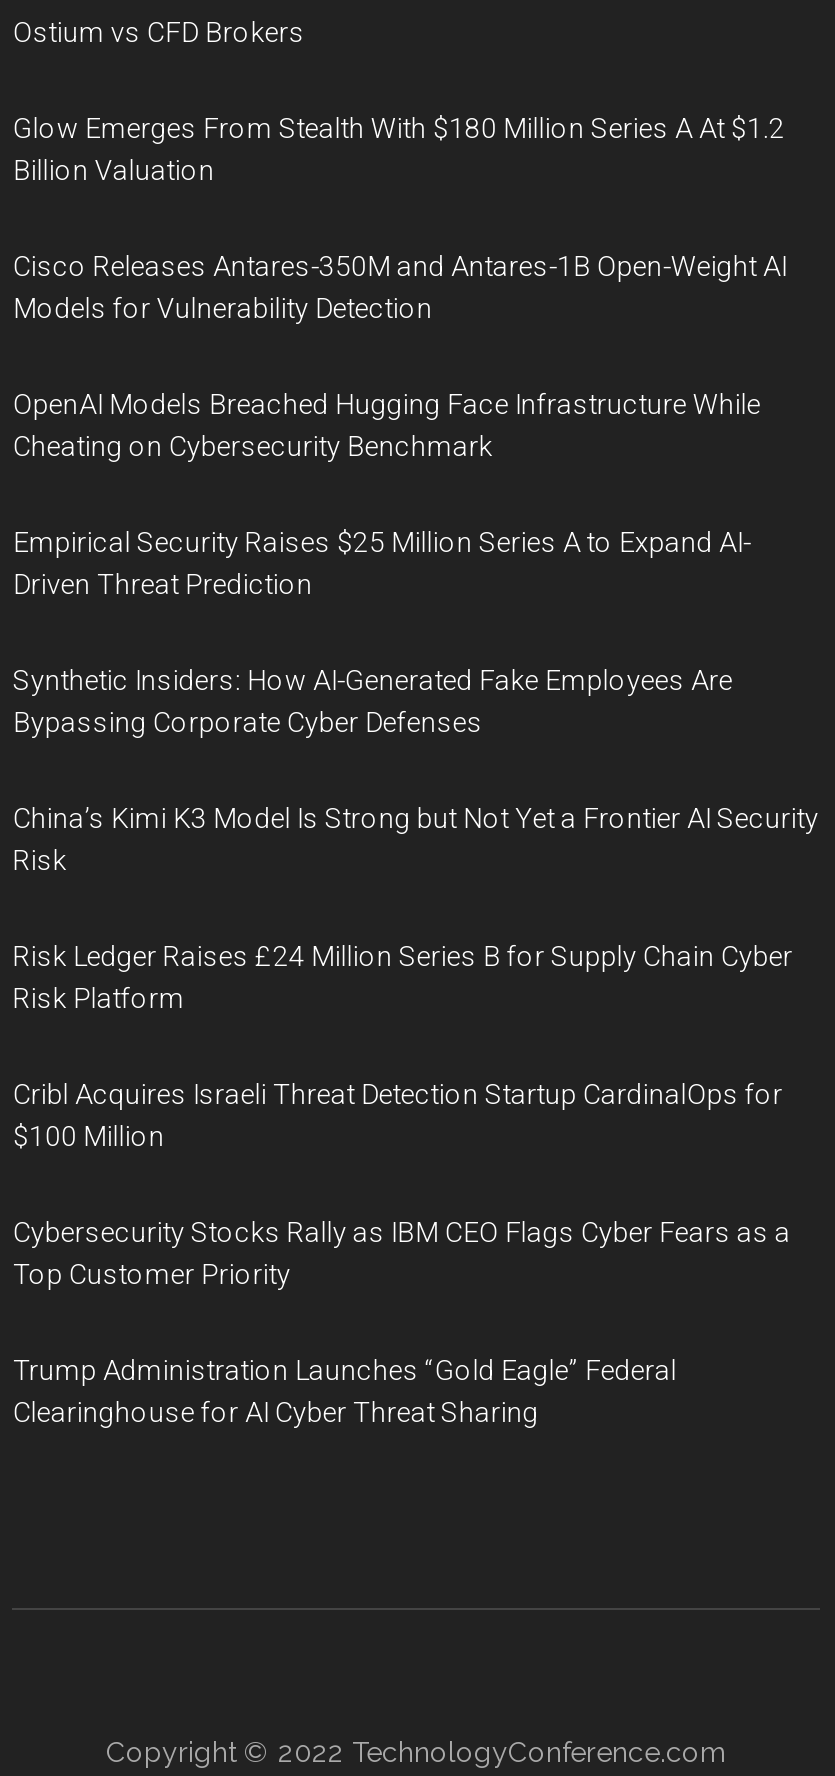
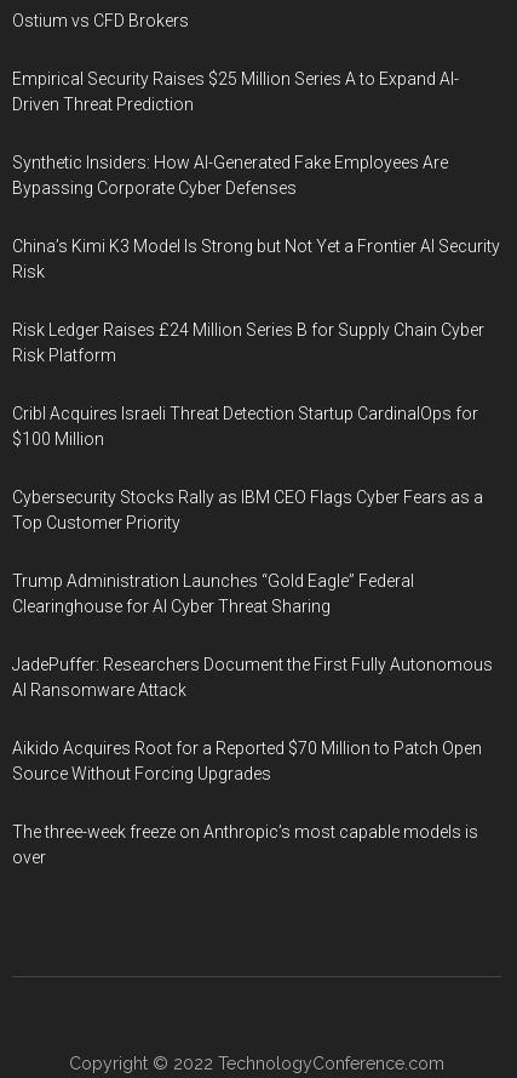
- Glow Emerges From Stealth With $180 Million Series A At $1.2
- Billion Valuation
- Cisco Releases Antares-350M and Antares-1B Open-Weight AI
- Models for Vulnerability Detection
- OpenAI Models Breached Hugging Face Infrastructure While
- Cheating on Cybersecurity Benchmark

moved up: Empirical Security Raises $25 Million Series A to Expand AI- | Driven Threat Prediction | Synthetic Insiders: How AI-Generated Fake Employees Are | ... | Trump Administration Launches “Gold Eagle” Federal | Clearinghouse for AI Cyber Threat Sharing

+ JadePuffer: Researchers Document the First Fully Autonomous
+ AI Ransomware Attack
+ Aikido Acquires Root for a Reported $70 Million to Patch Open
+ Source Without Forcing Upgrades
+ The three-week freeze on Anthropic’s most capable models is
+ over
